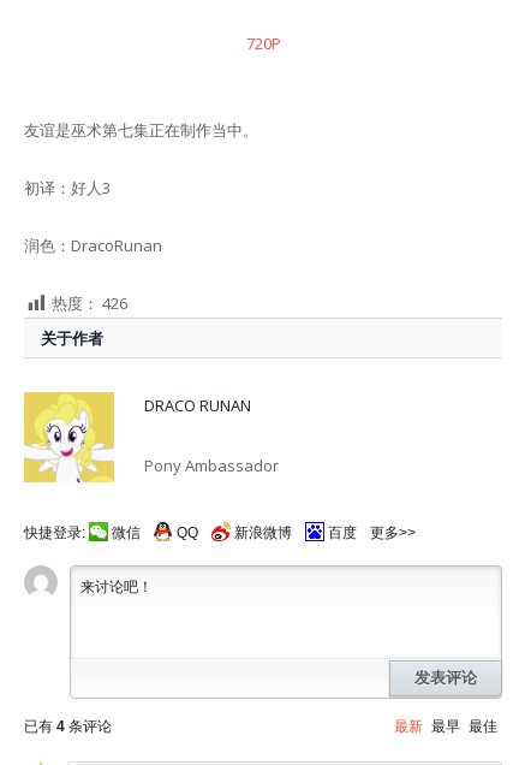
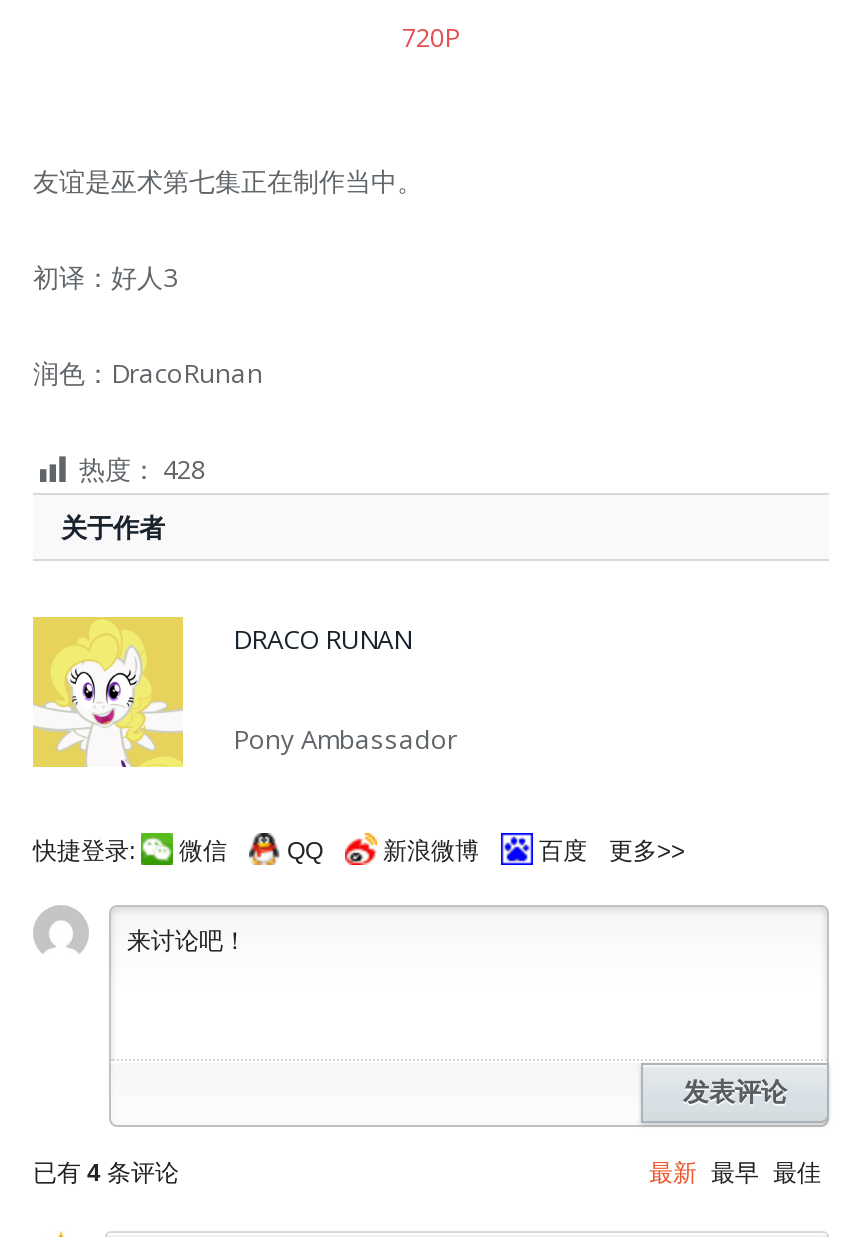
- 热度： 426
+ 热度： 428
